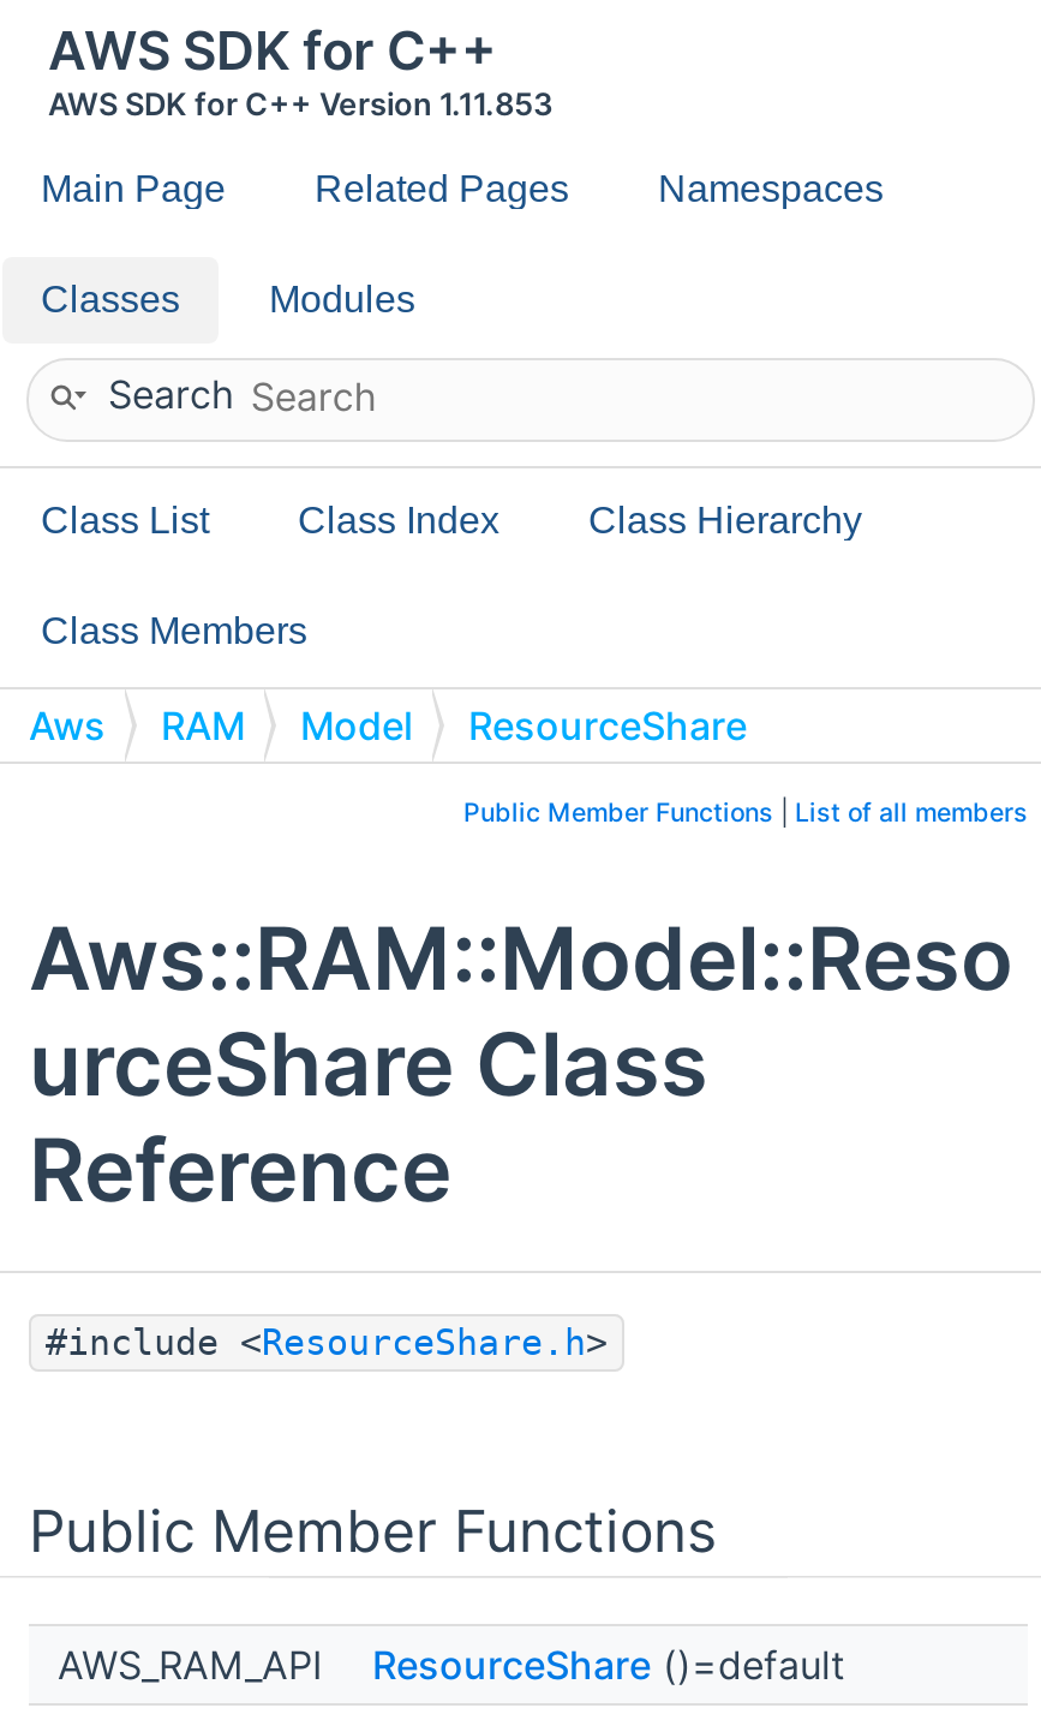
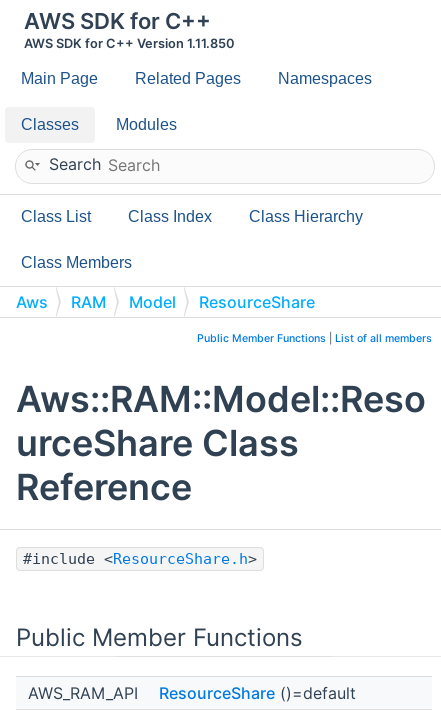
- AWS SDK for C++ Version 1.11.853
+ AWS SDK for C++ Version 1.11.850
